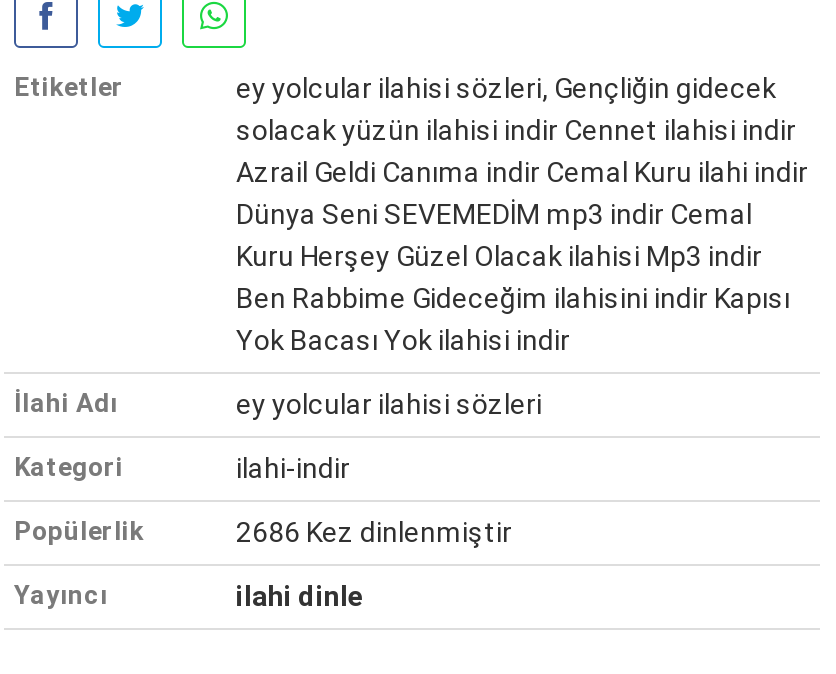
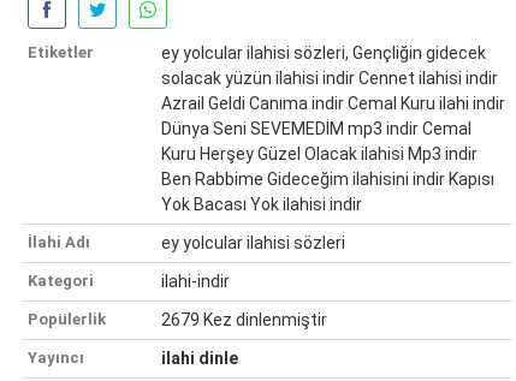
- 2686 Kez dinlenmiştir
+ 2679 Kez dinlenmiştir
